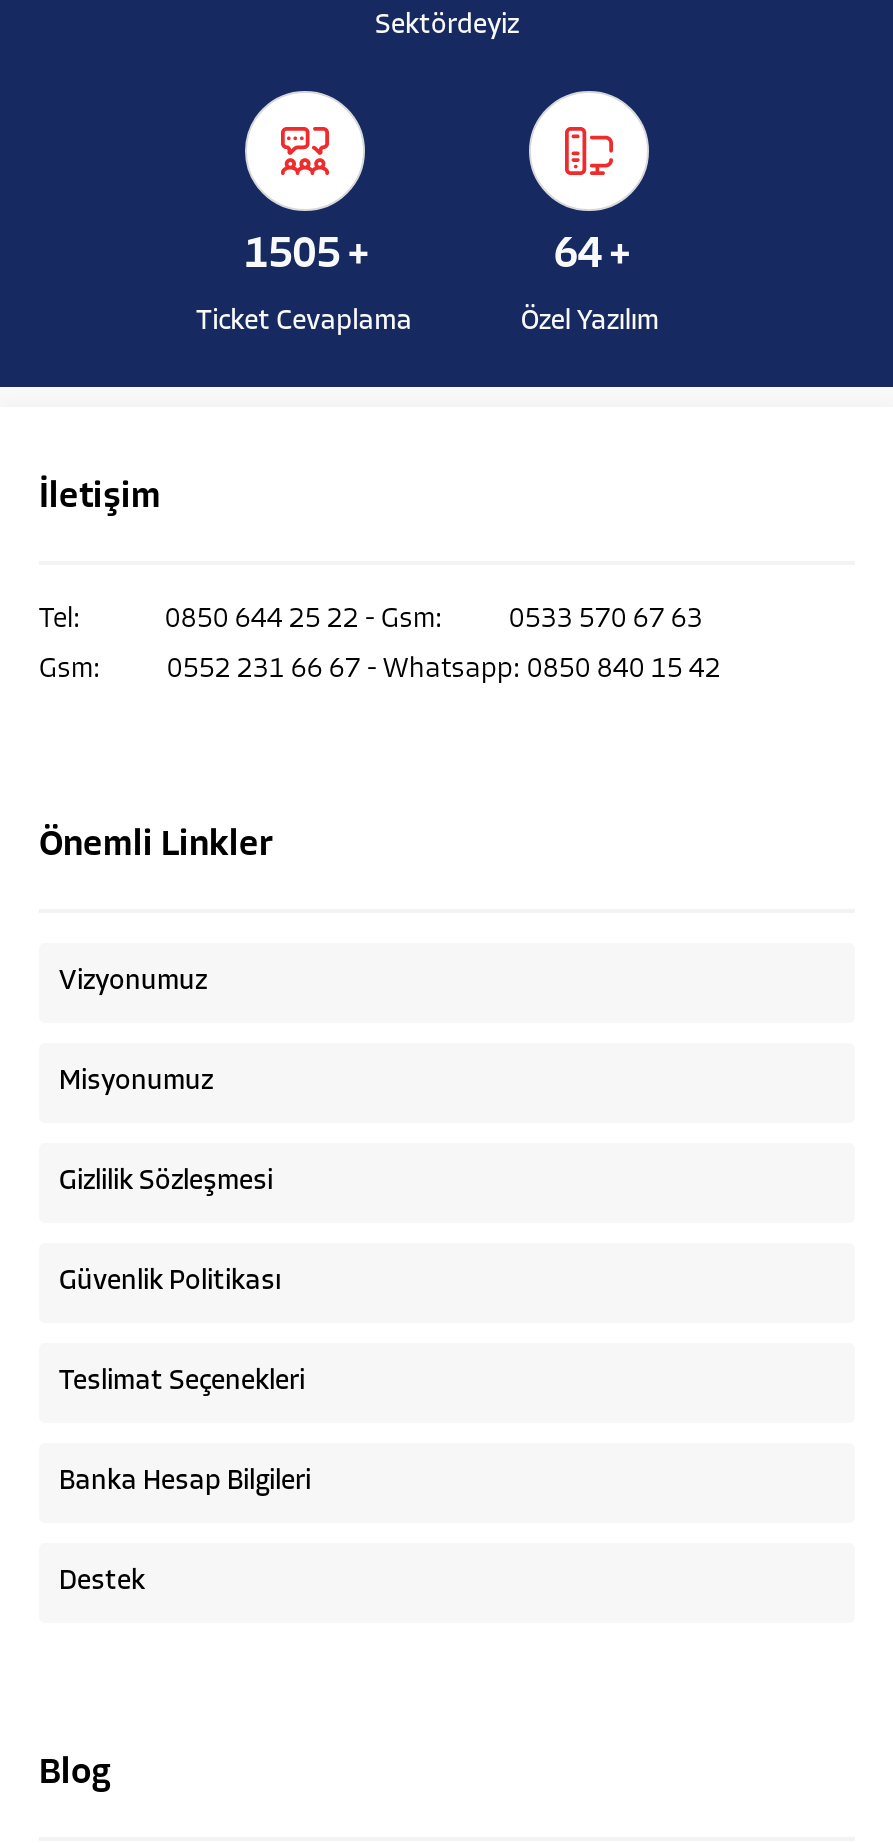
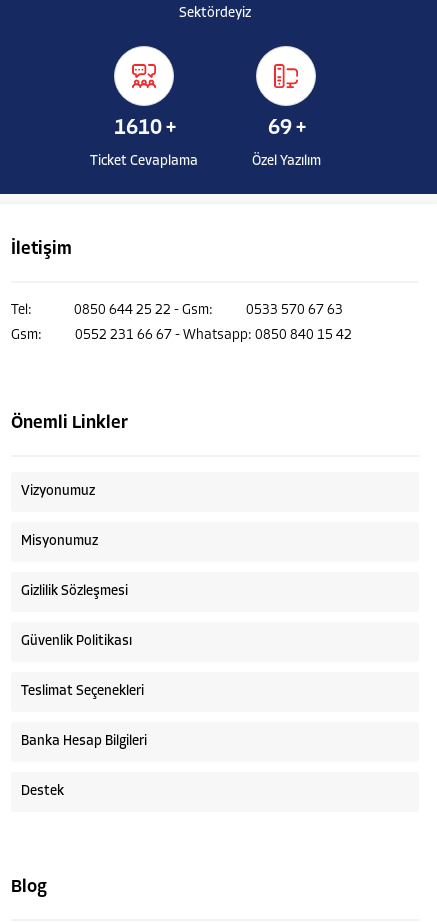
- 1505 +
+ 1610 +

- 64 +
+ 69 +
